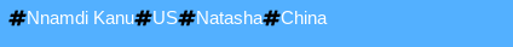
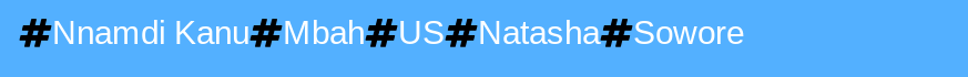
- China
+ Sowore

+ Mbah
